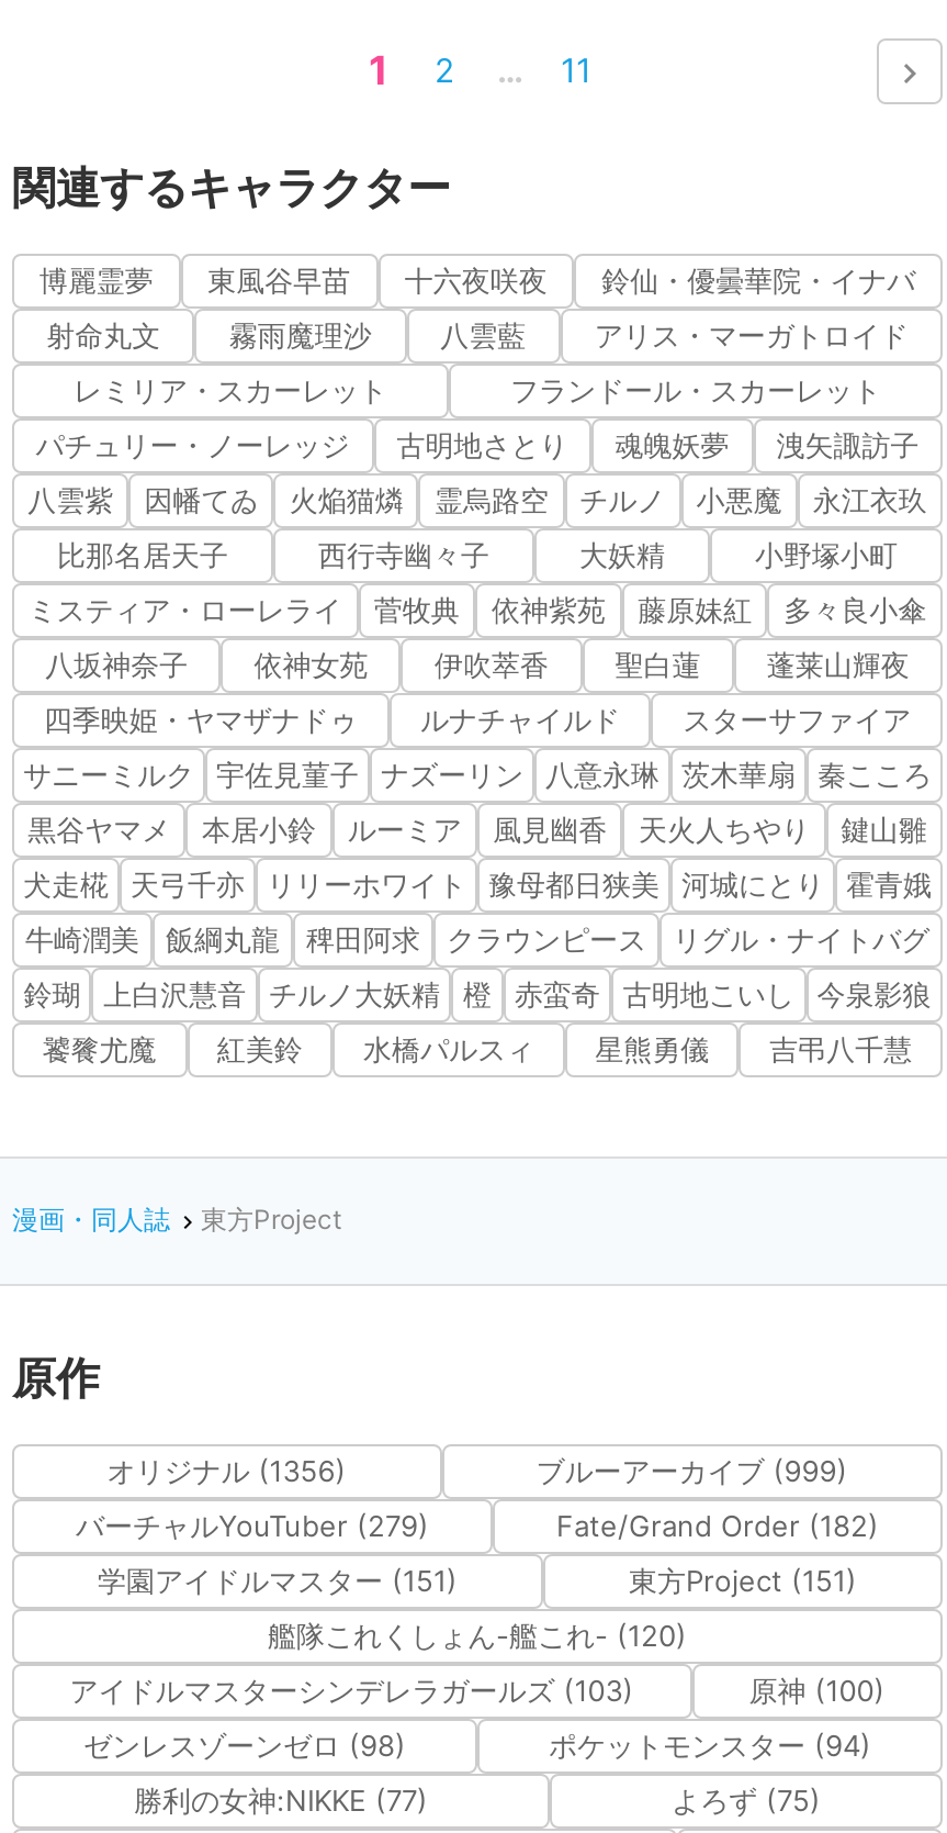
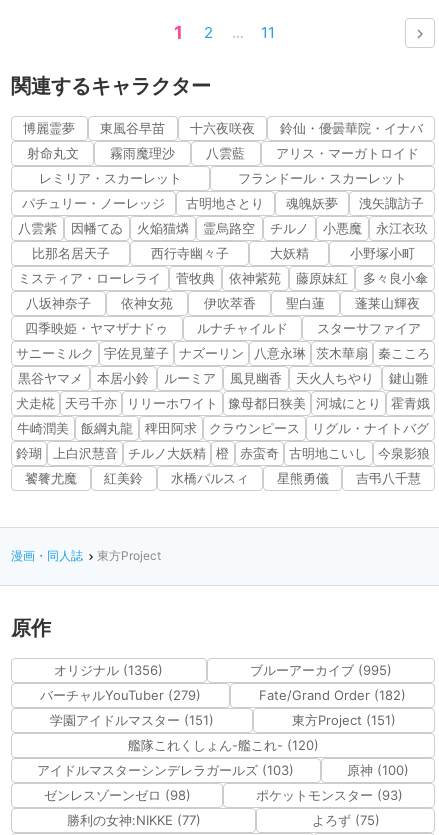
- ブルーアーカイブ (999)
+ ブルーアーカイブ (995)

- ポケットモンスター (94)
+ ポケットモンスター (93)
